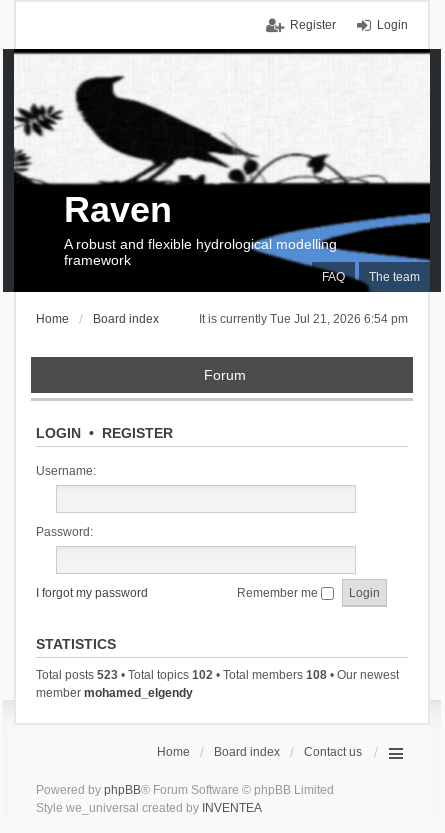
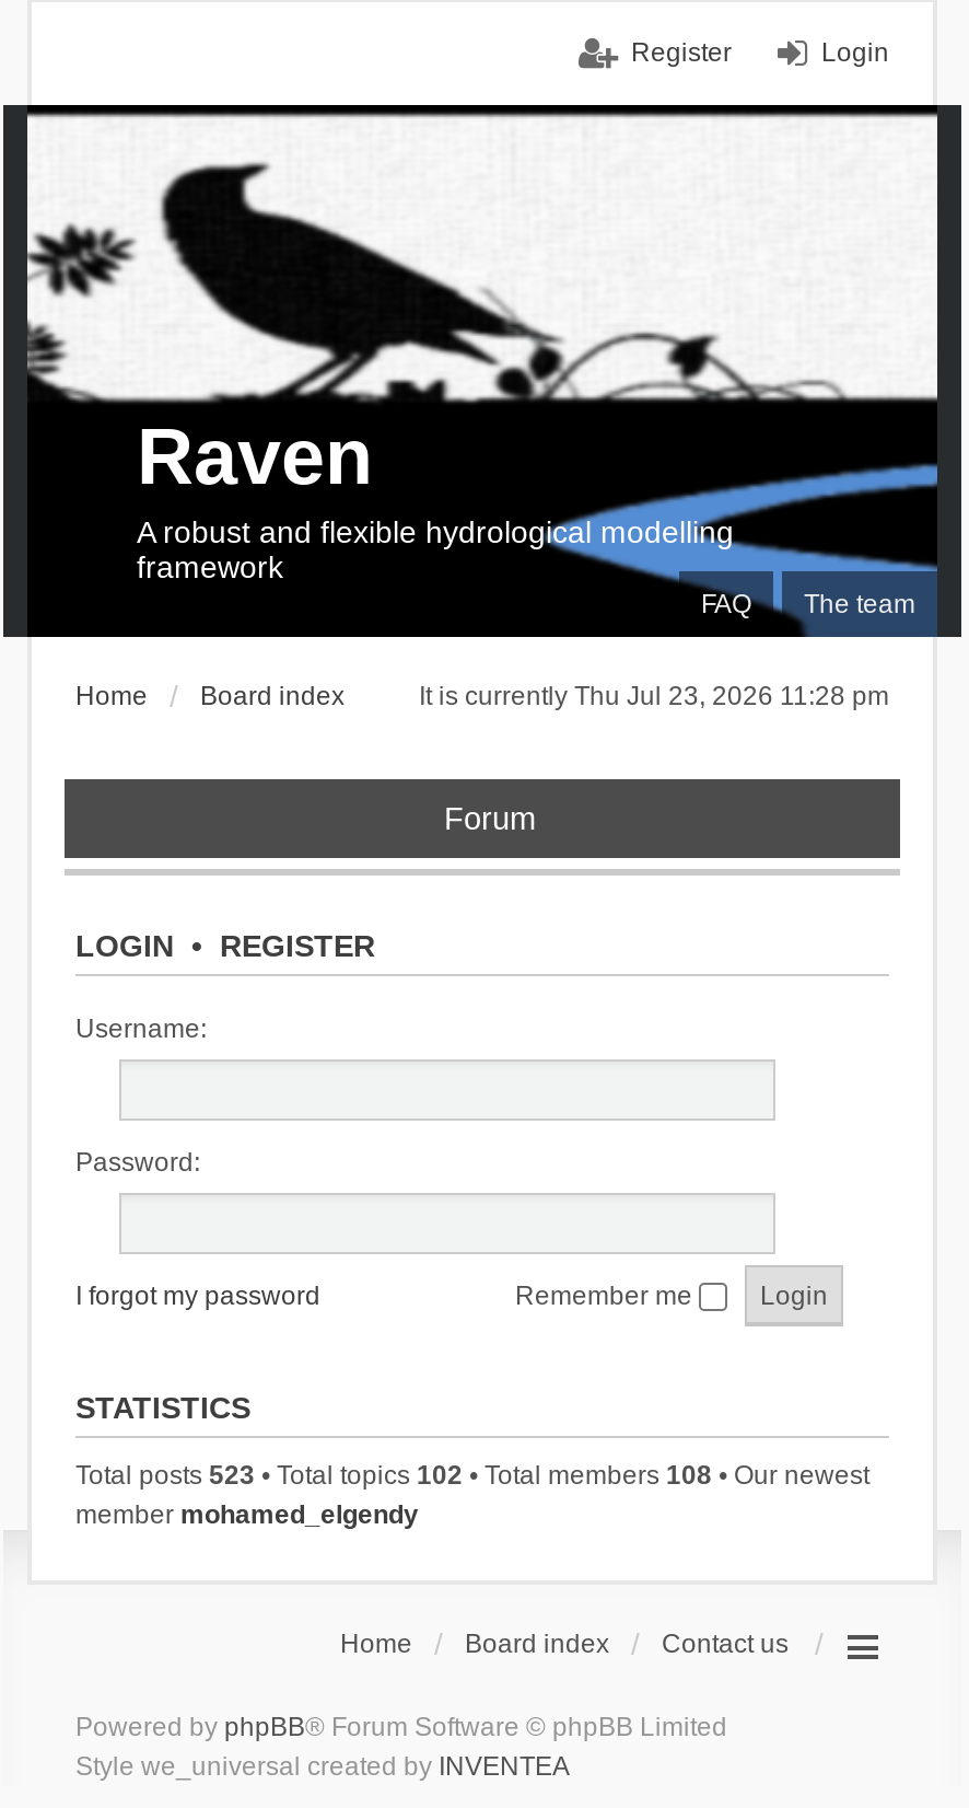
- It is currently Tue Jul 21, 2026 6:54 pm
+ It is currently Thu Jul 23, 2026 11:28 pm
